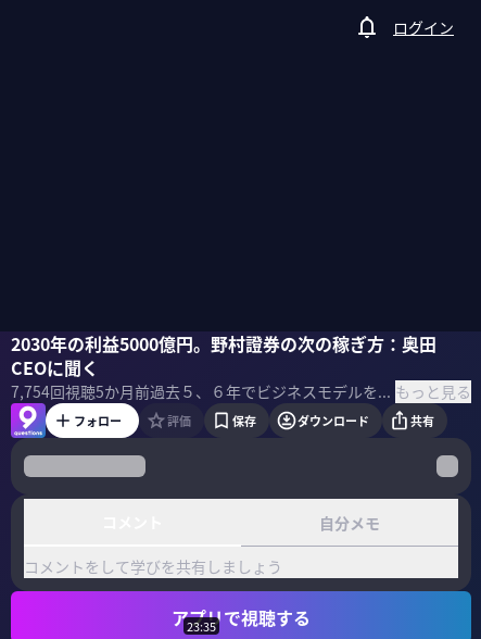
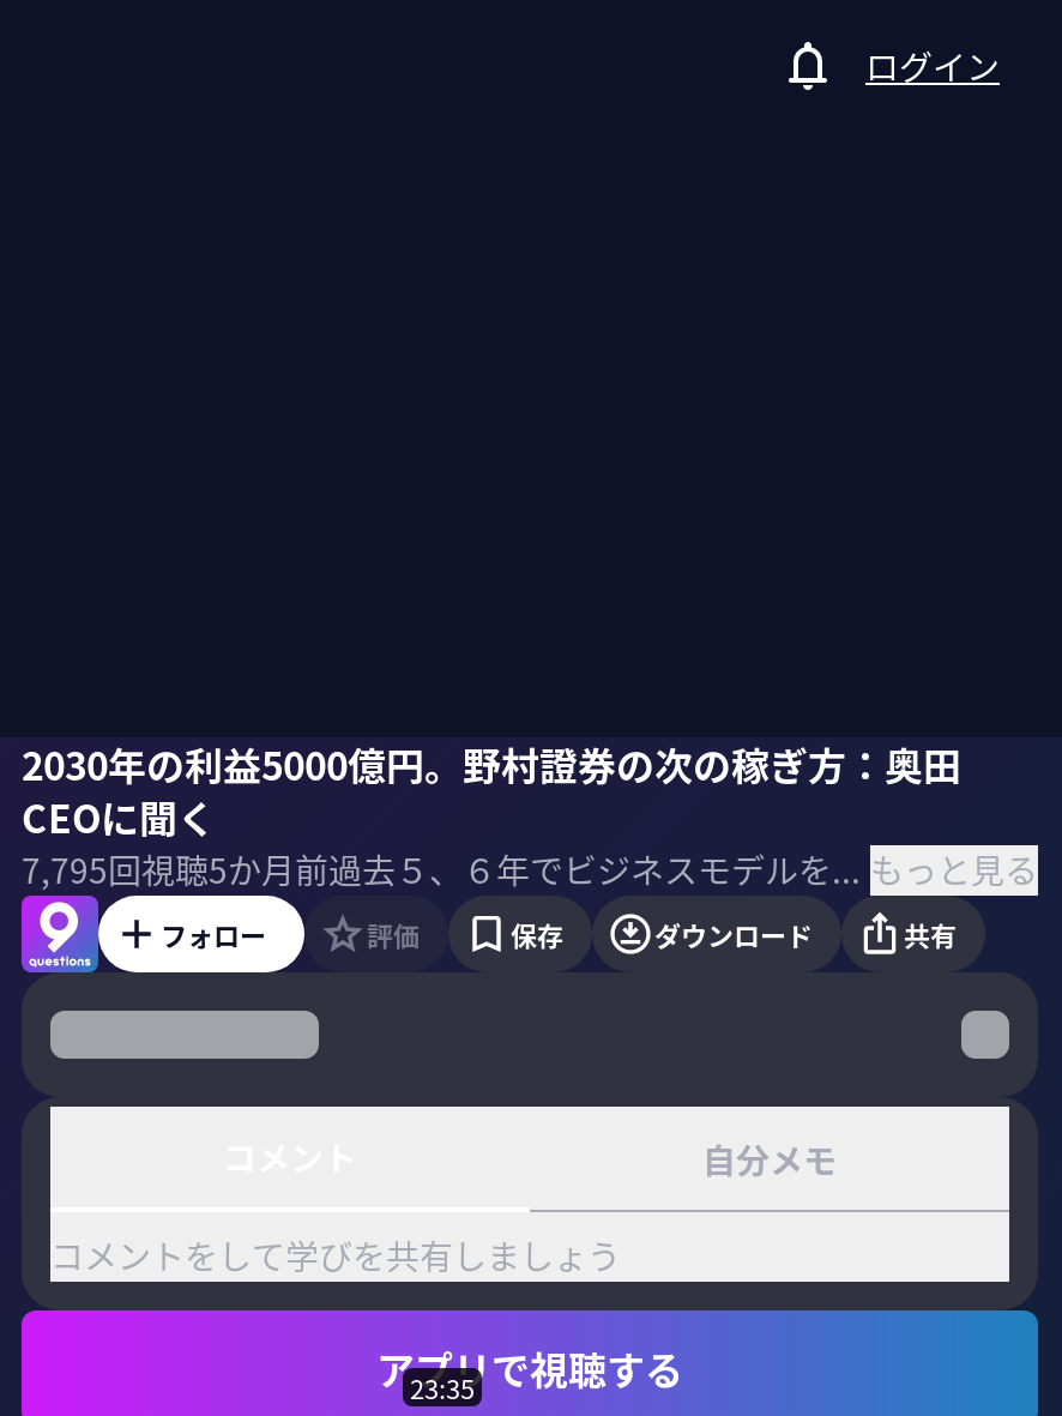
- 7,754回視聴5か月前
+ 7,795回視聴5か月前
